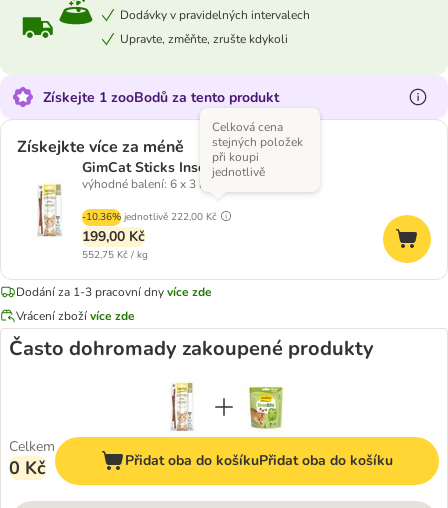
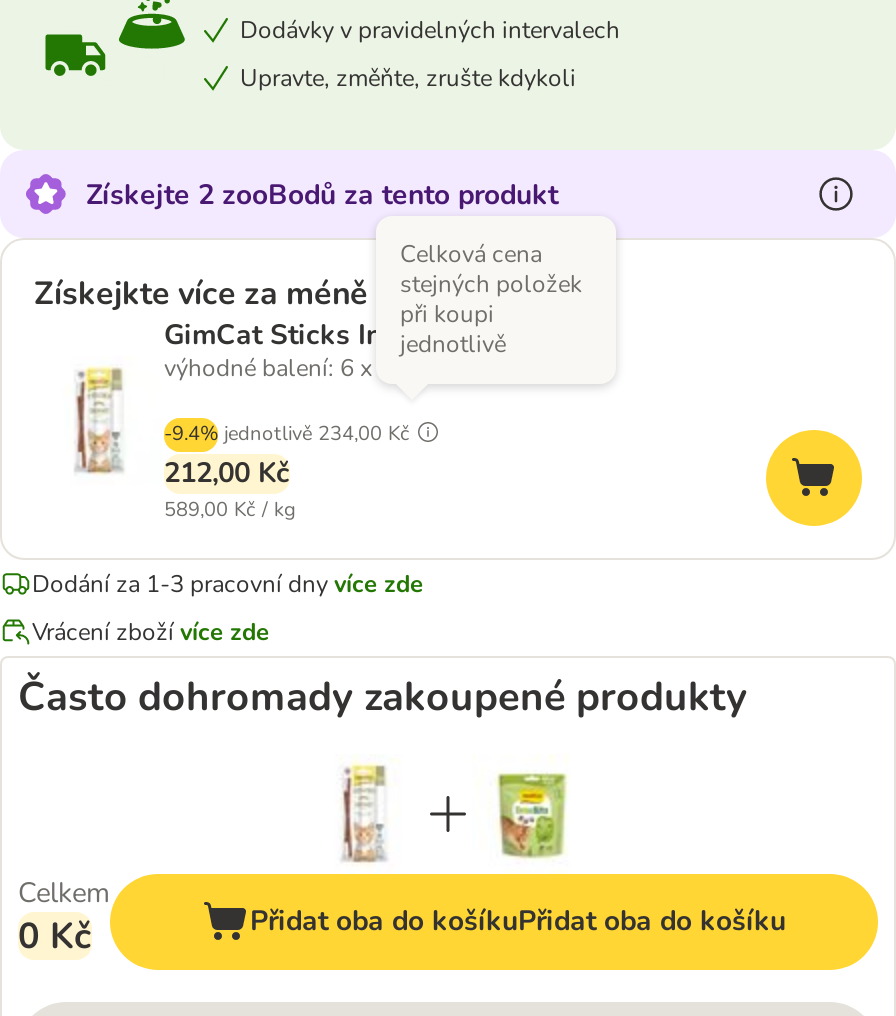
- Získejte 1 zooBodů za tento produkt
+ Získejte 2 zooBodů za tento produkt

- -10.36% jednotlivě 222,00 Kč
+ -9.4% jednotlivě 234,00 Kč

- 199,00 Kč
+ 212,00 Kč

- 552,75 Kč / kg
+ 589,00 Kč / kg
